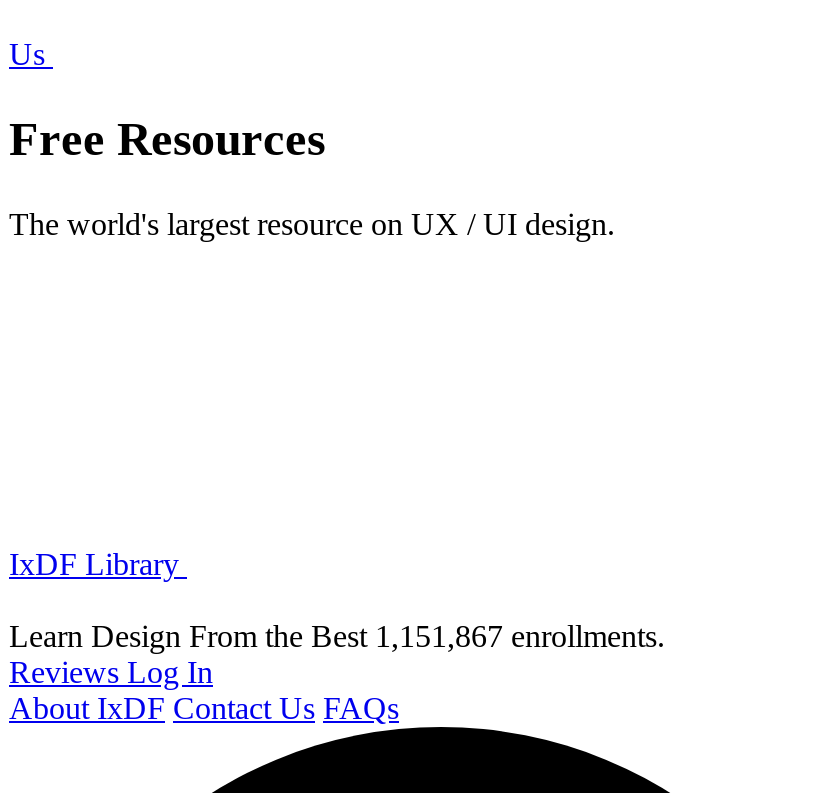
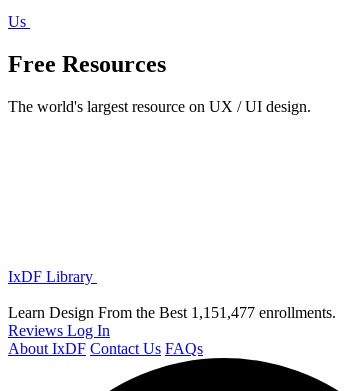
- Learn Design From the Best 1,151,867 enrollments.
+ Learn Design From the Best 1,151,477 enrollments.
